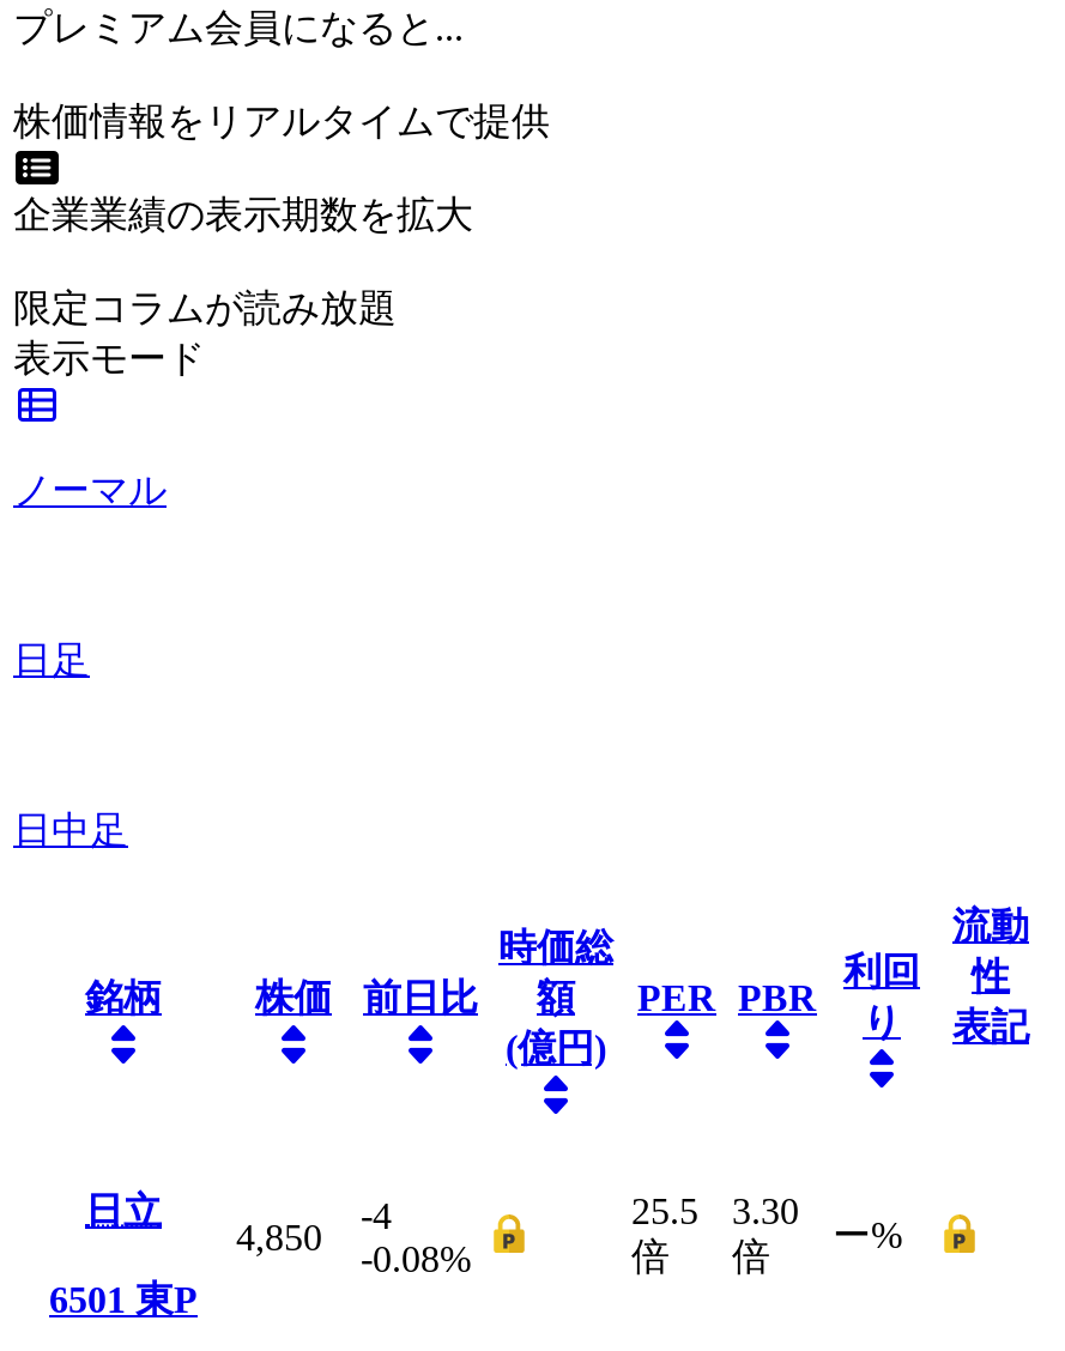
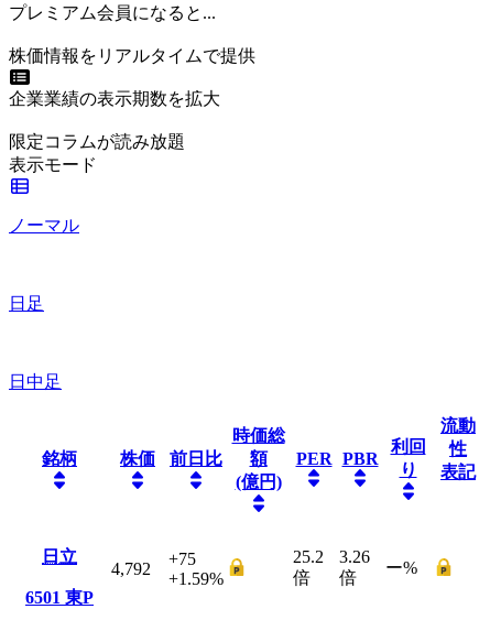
- -4
+ +75

- 25.5
+ 25.2

- 3.30
+ 3.26

- 4,850
+ 4,792

- -0.08%
+ +1.59%
